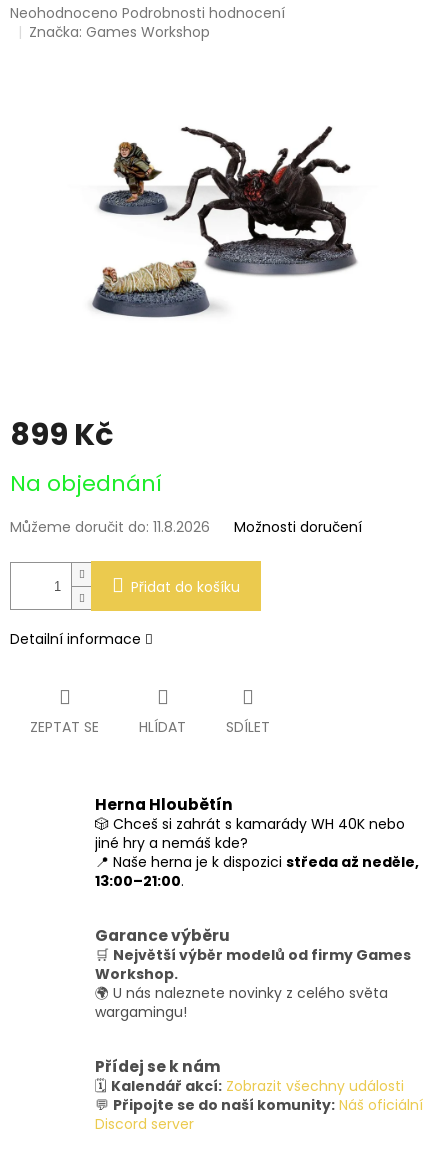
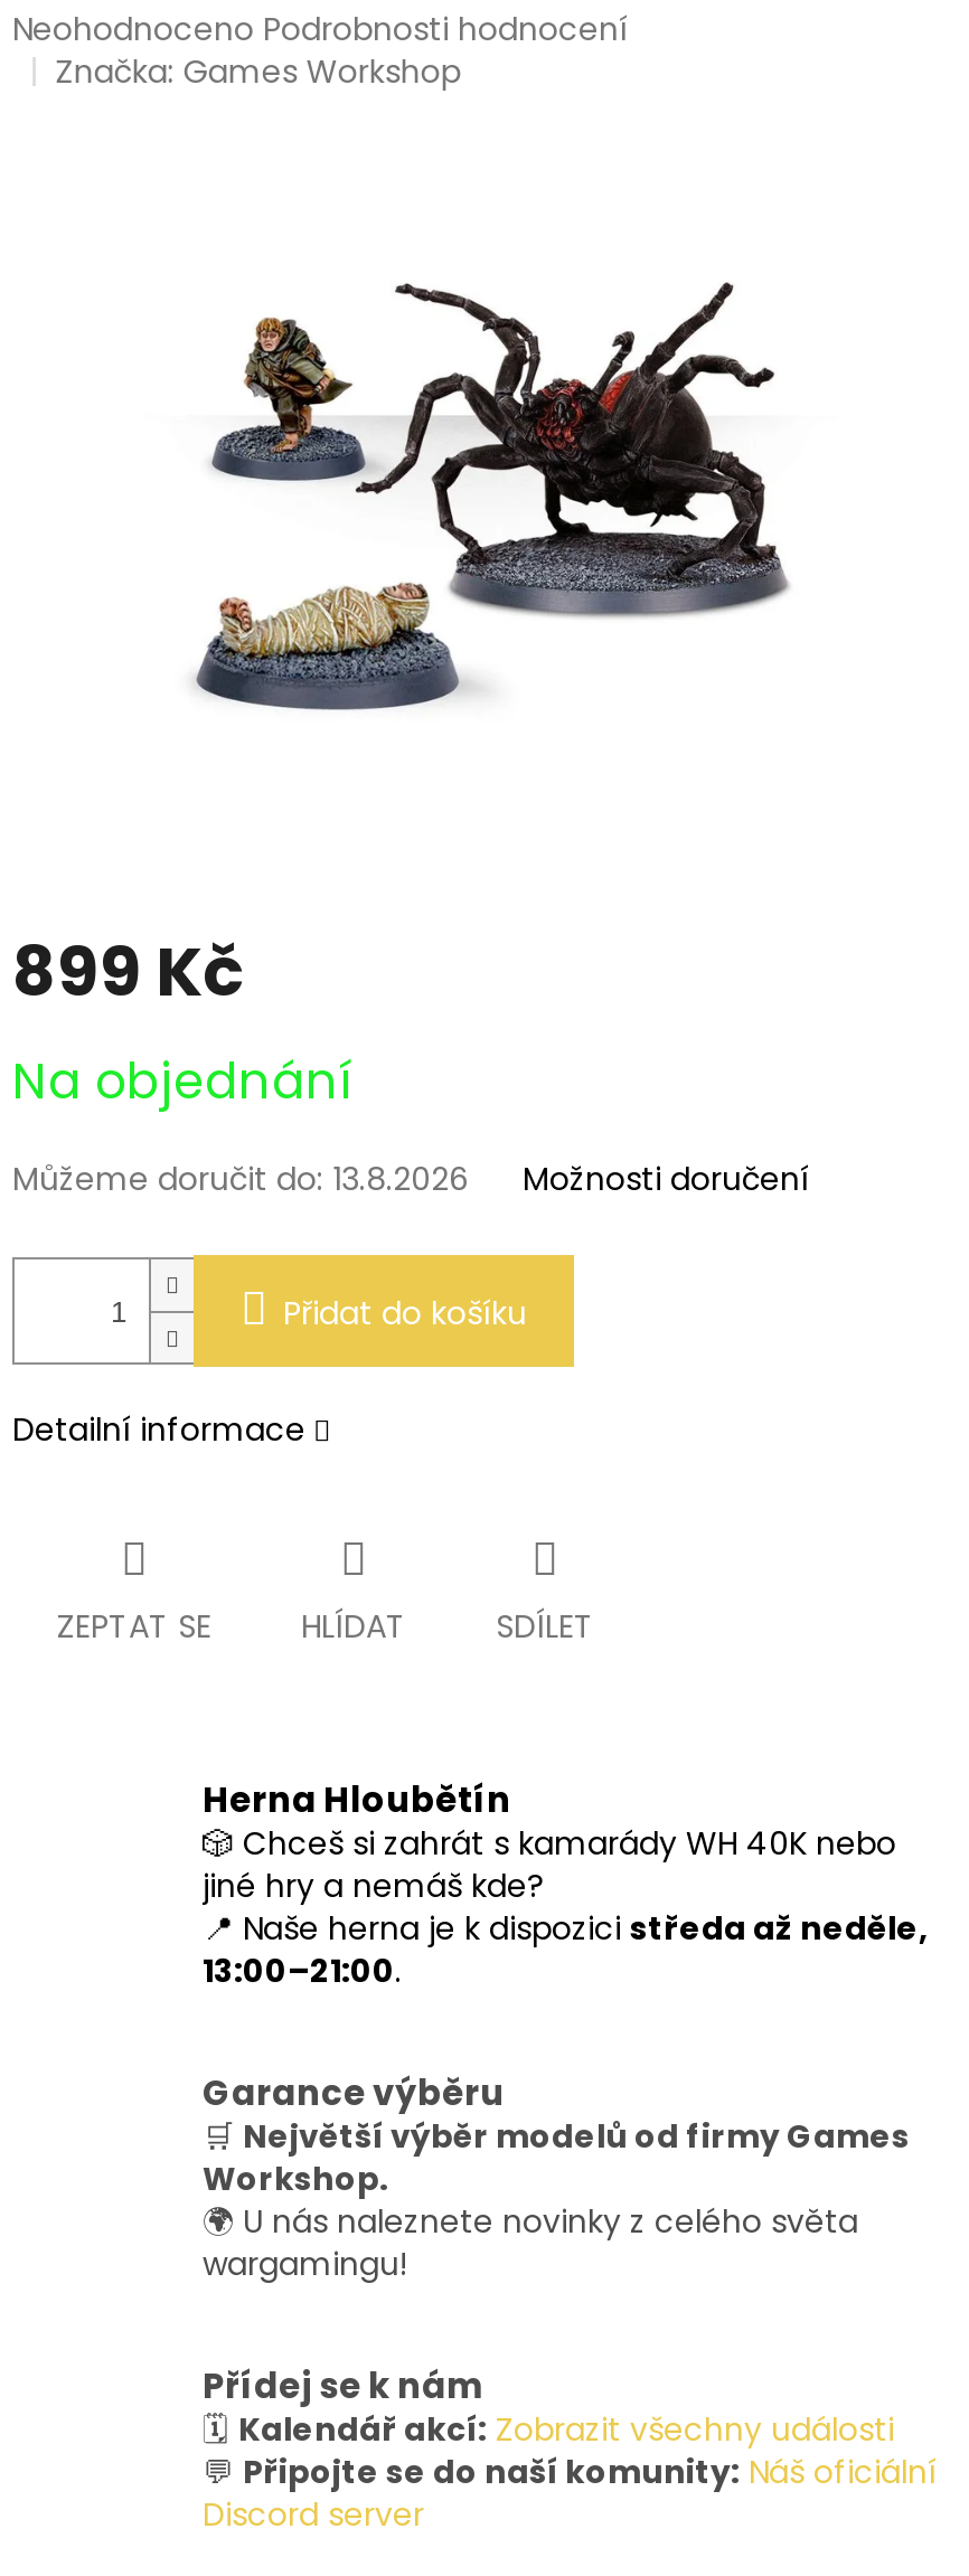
- Můžeme doručit do: 11.8.2026
+ Můžeme doručit do: 13.8.2026
